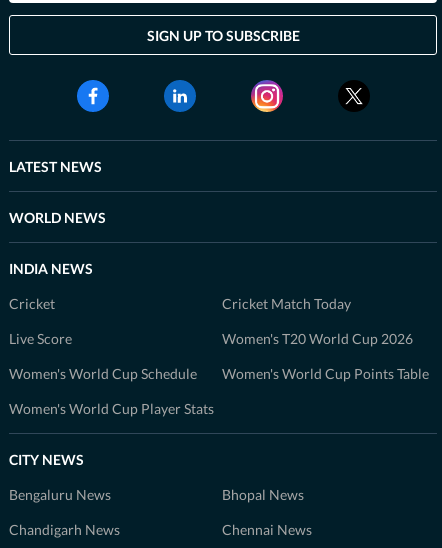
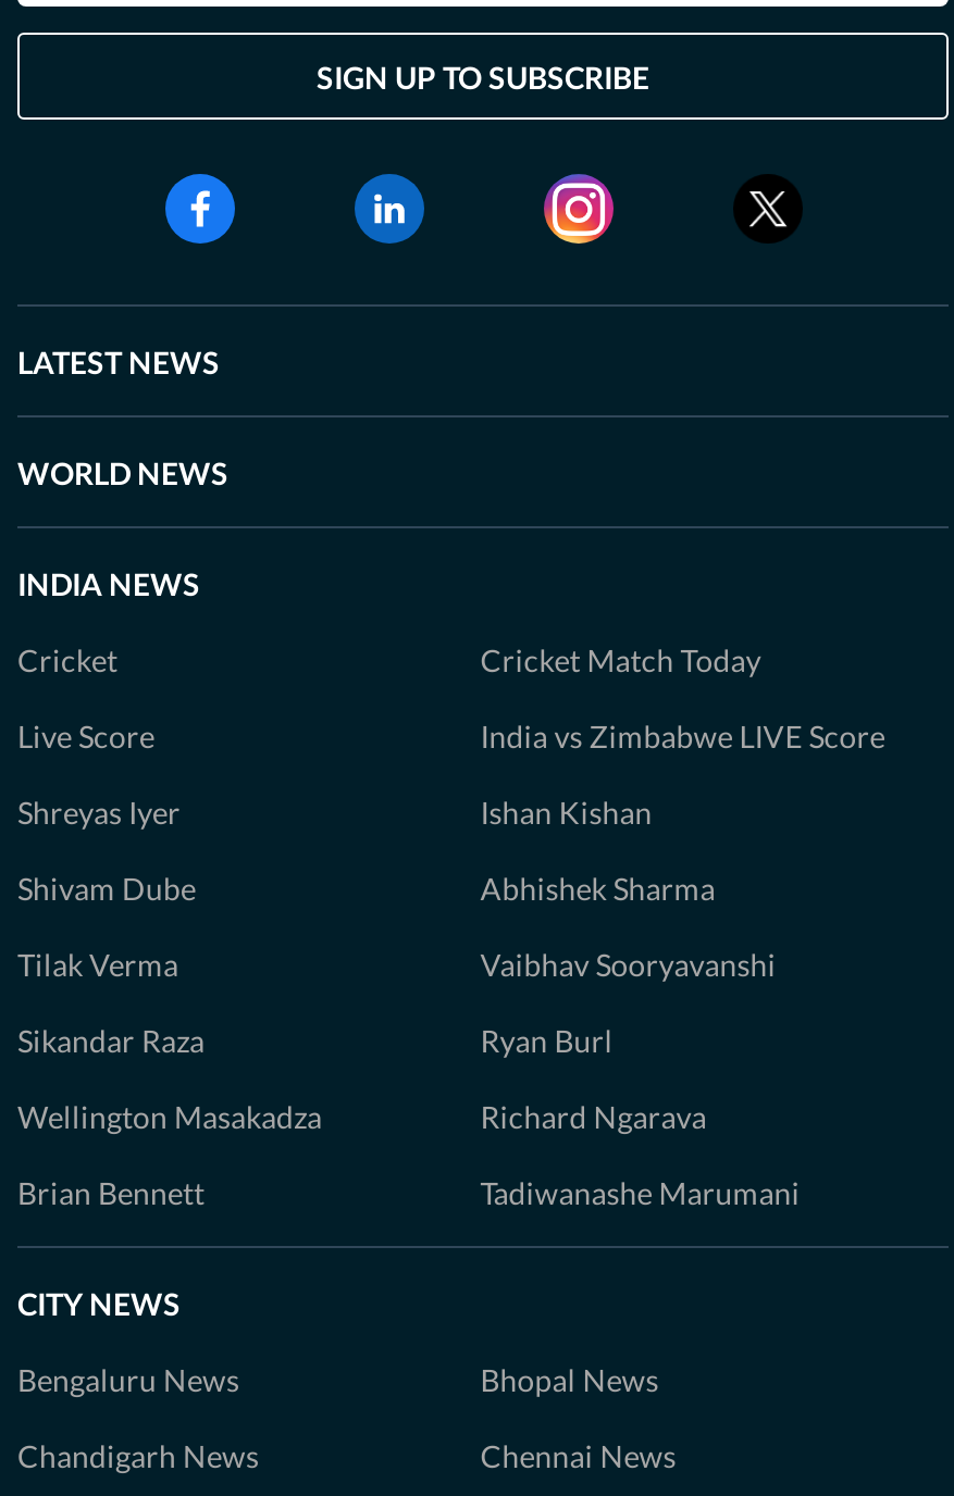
- Women's T20 World Cup 2026
- Women's World Cup Schedule
- Women's World Cup Points Table
- Women's World Cup Player Stats
+ India vs Zimbabwe LIVE Score
+ Shreyas Iyer
+ Ishan Kishan
+ Shivam Dube
+ Abhishek Sharma
+ Tilak Verma
+ Vaibhav Sooryavanshi
+ Sikandar Raza
+ Ryan Burl
+ Wellington Masakadza
+ Richard Ngarava
+ Brian Bennett
+ Tadiwanashe Marumani
